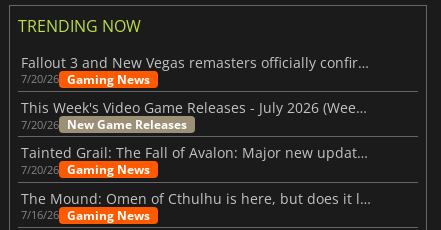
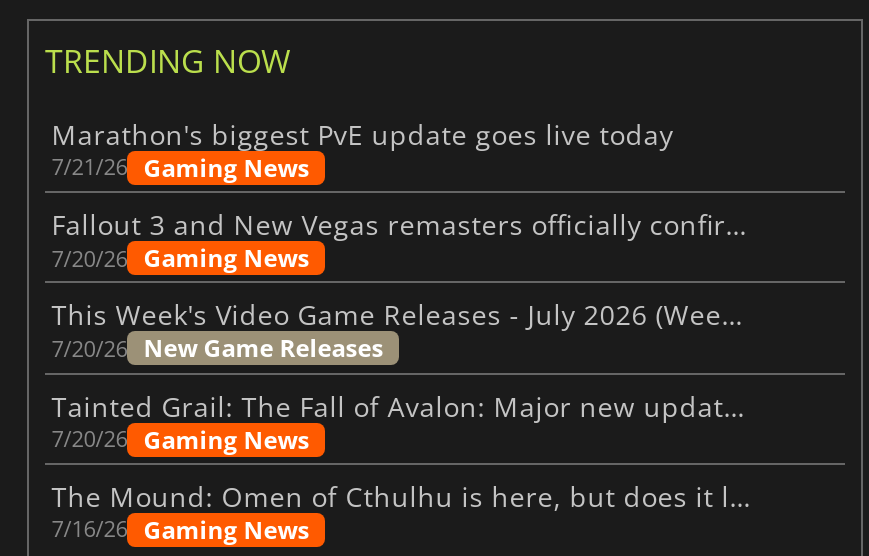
+ Marathon's biggest PvE update goes live today
+ 7/21/26 Gaming News
